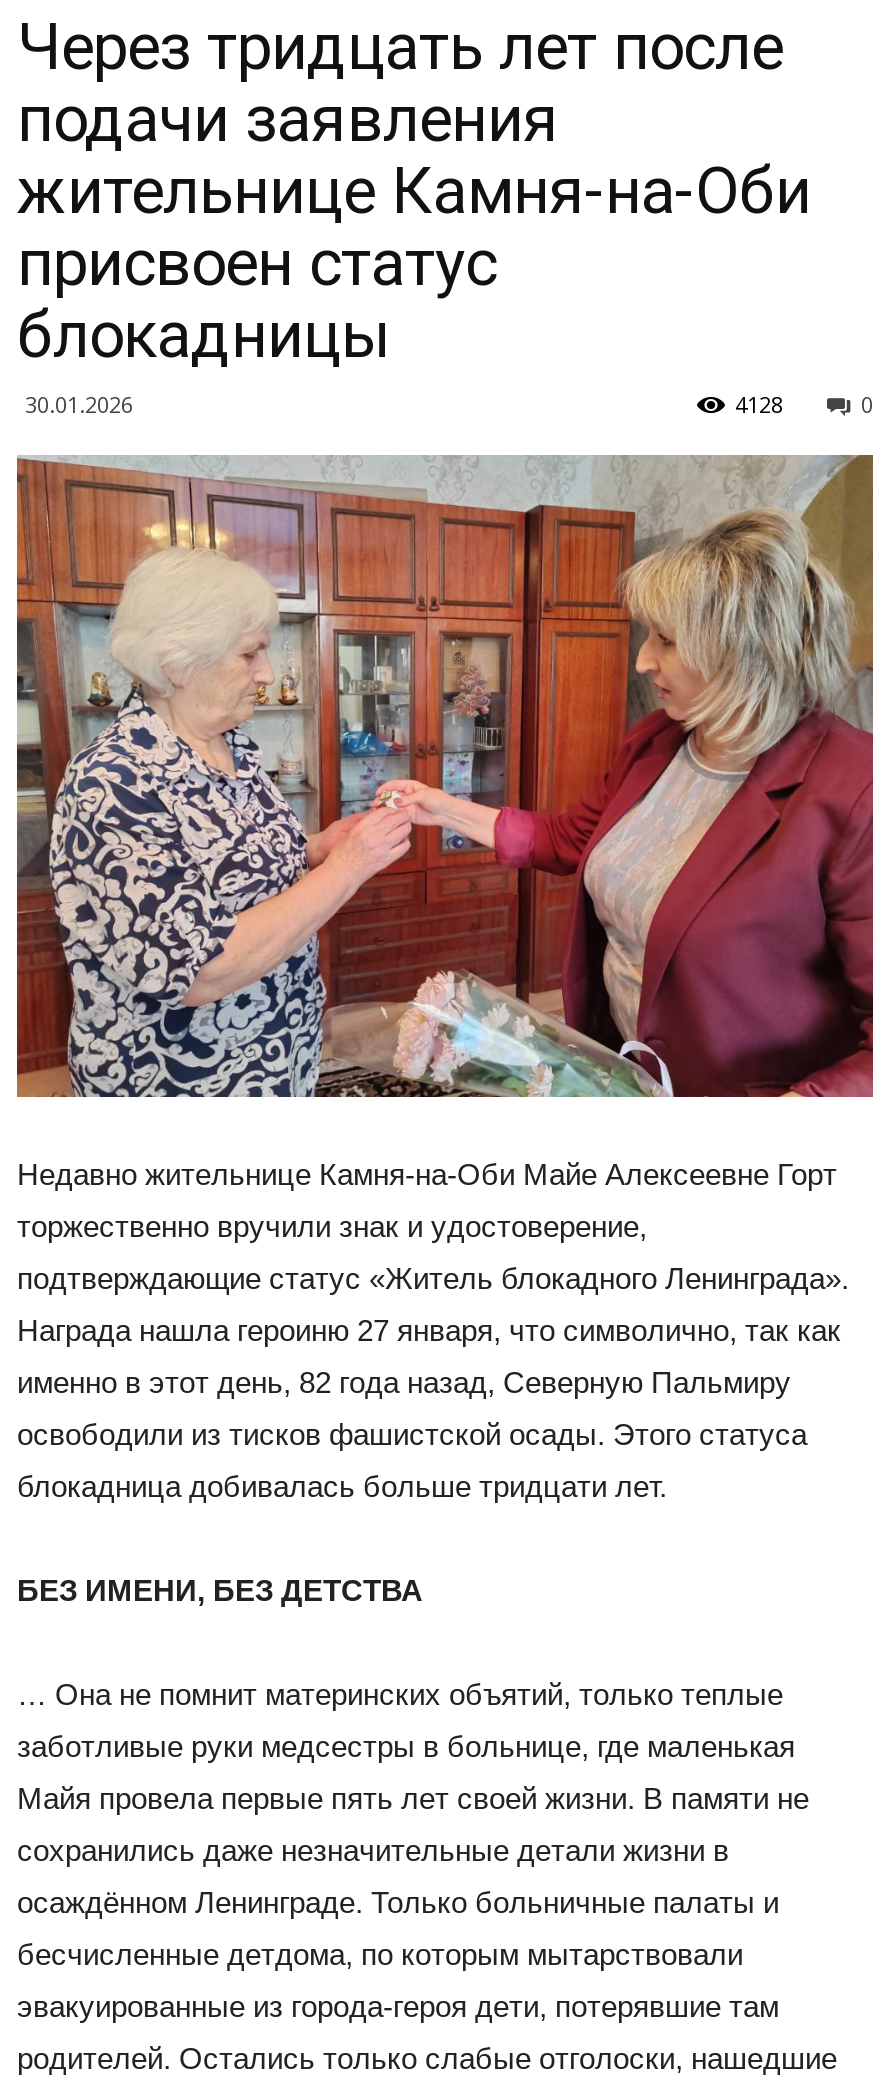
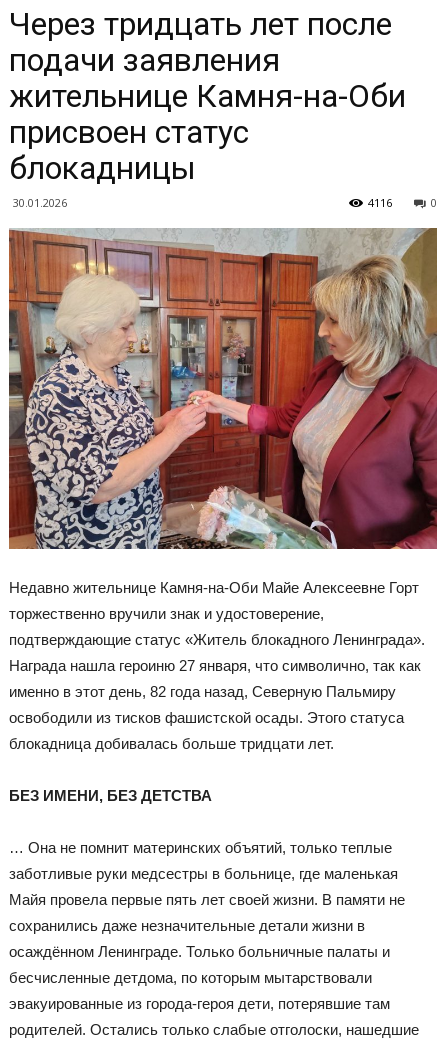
- 4128
+ 4116
